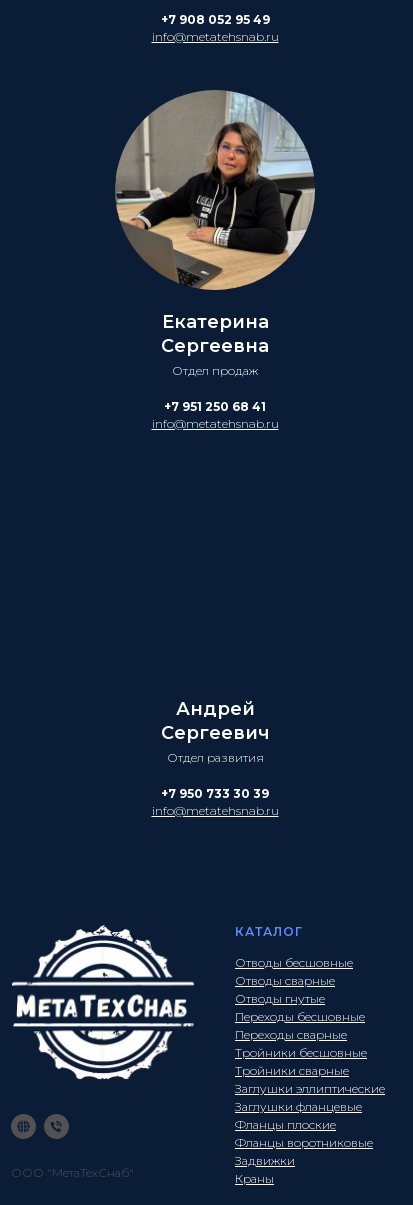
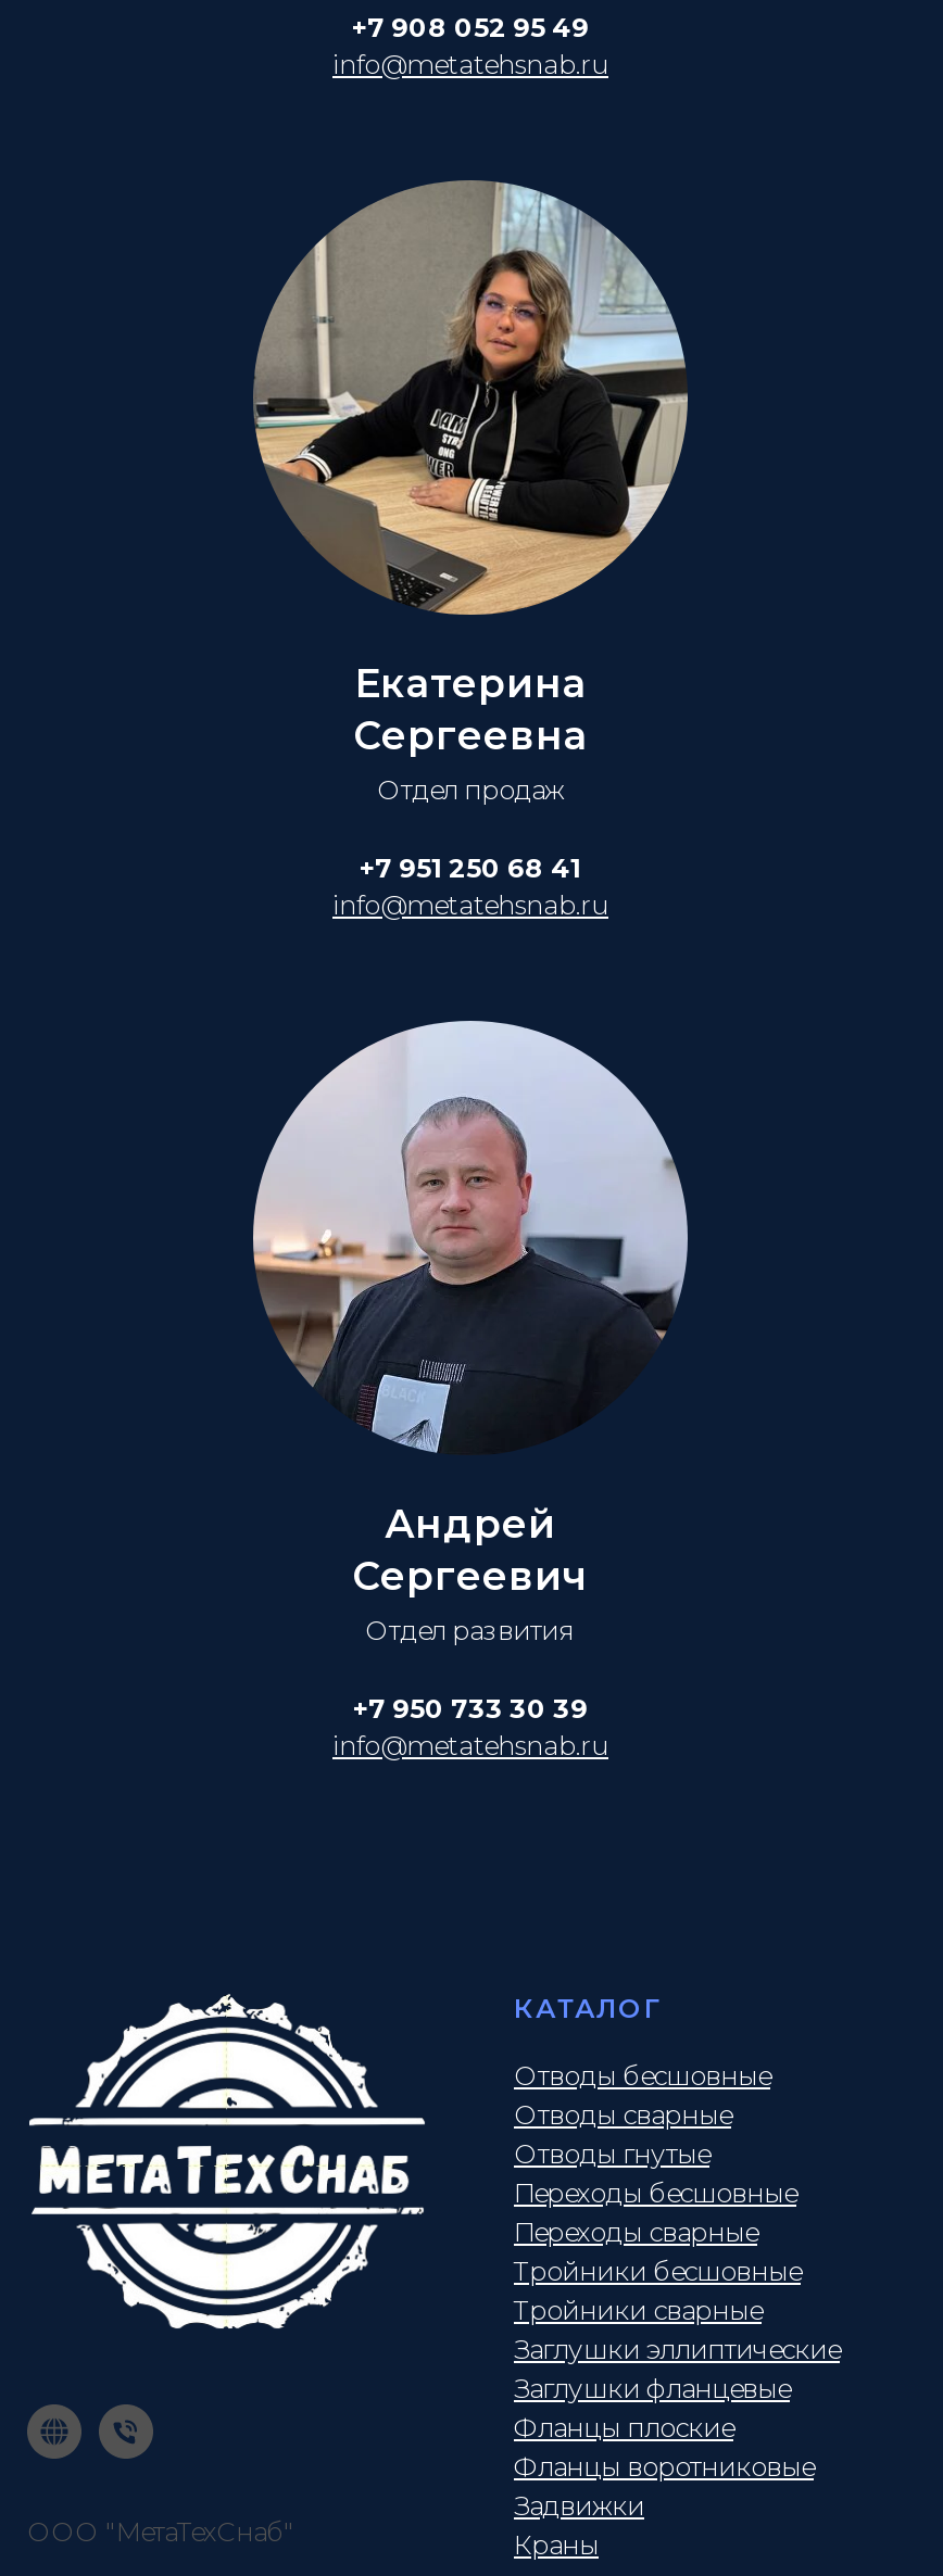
+ [image]
